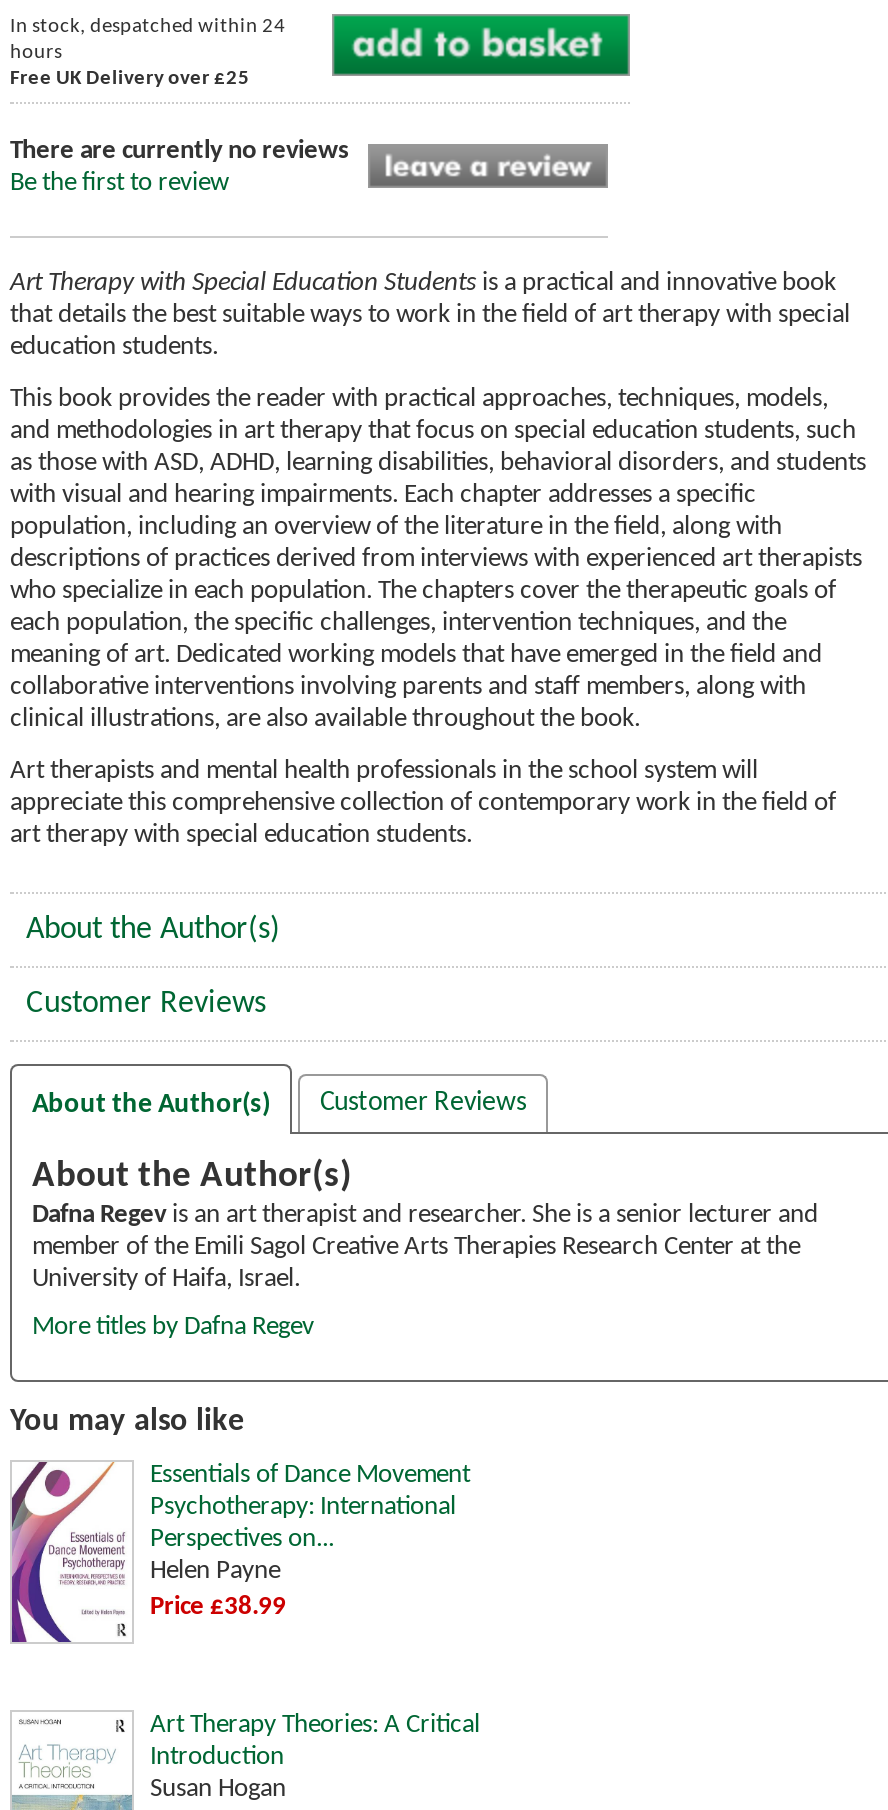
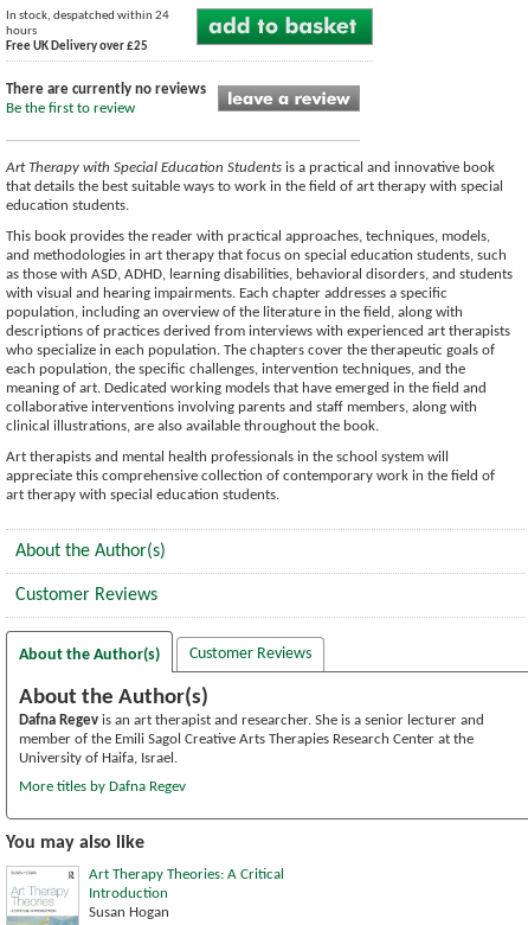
- [image]
- Essentials of Dance Movement
- Psychotherapy: International
- Perspectives on...
- Helen Payne
- Price £38.99
